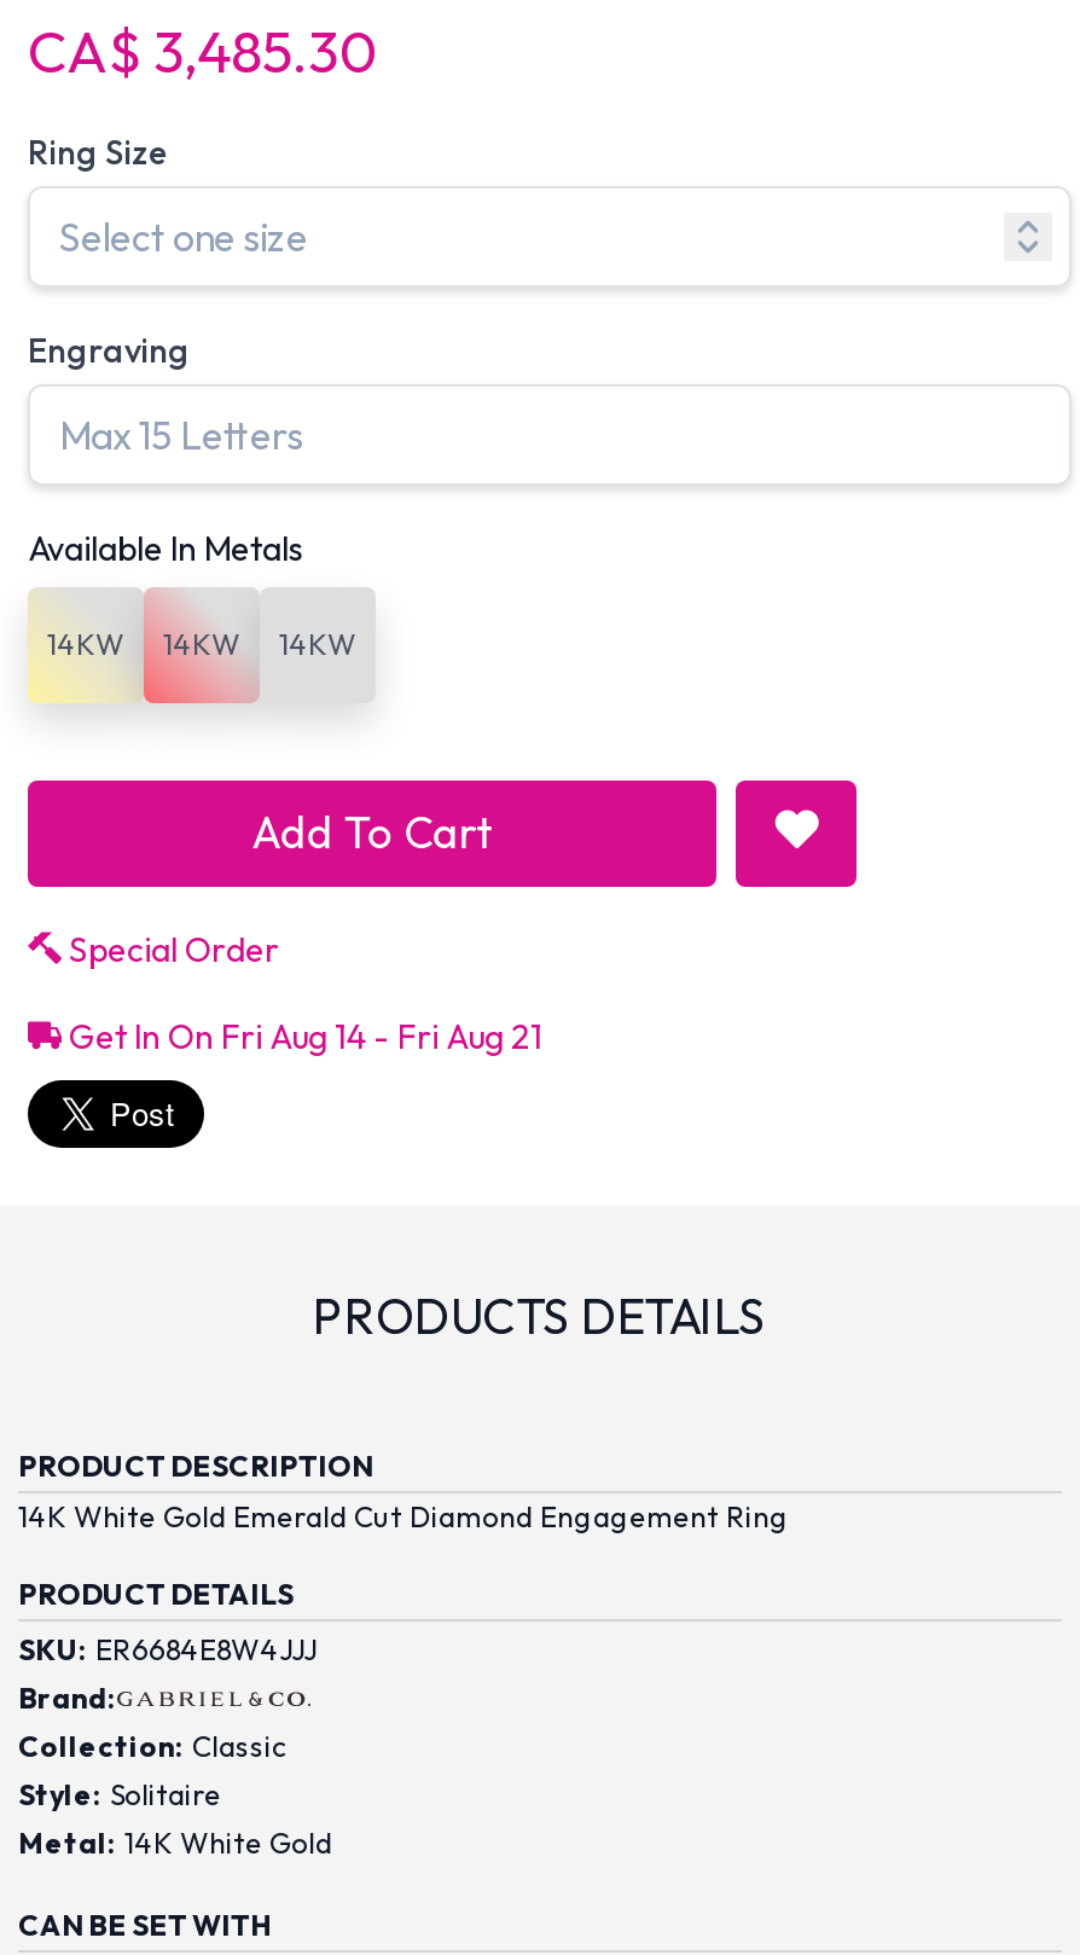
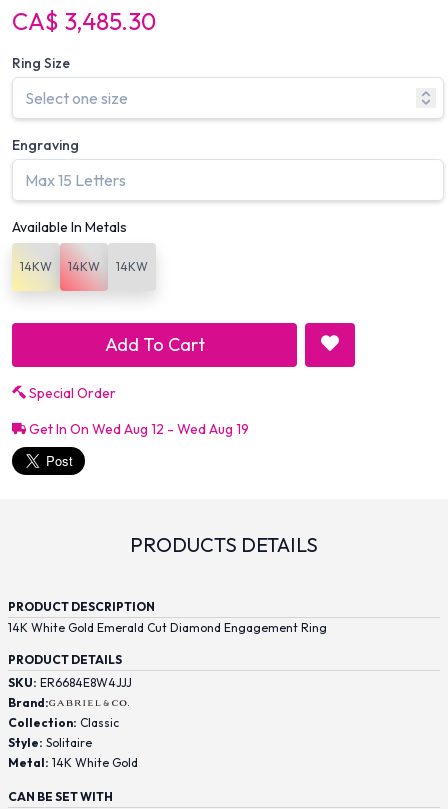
- Get In On Fri Aug 14 - Fri Aug 21
+ Get In On Wed Aug 12 - Wed Aug 19
